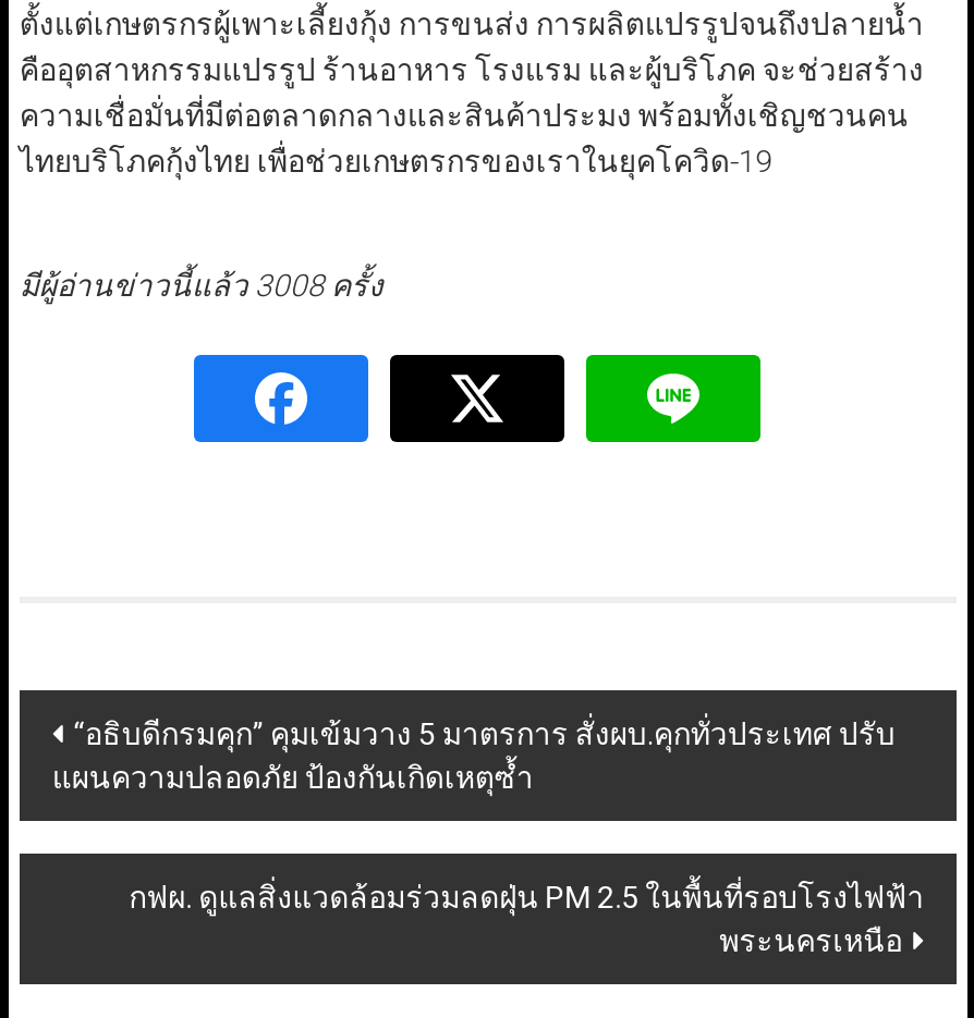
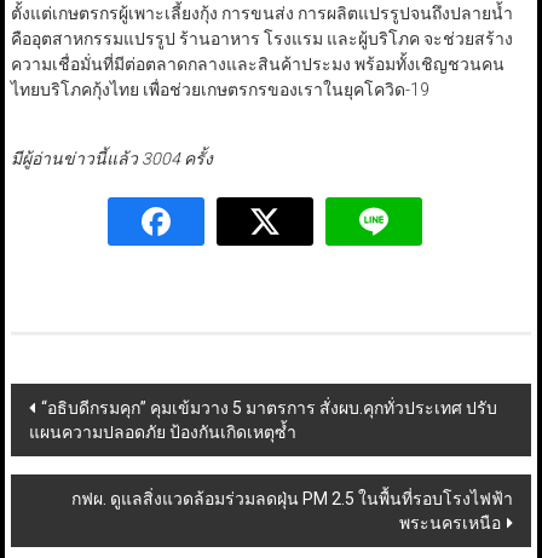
- มีผู้อ่านข่าวนี้แล้ว 3008 ครั้ง
+ มีผู้อ่านข่าวนี้แล้ว 3004 ครั้ง
